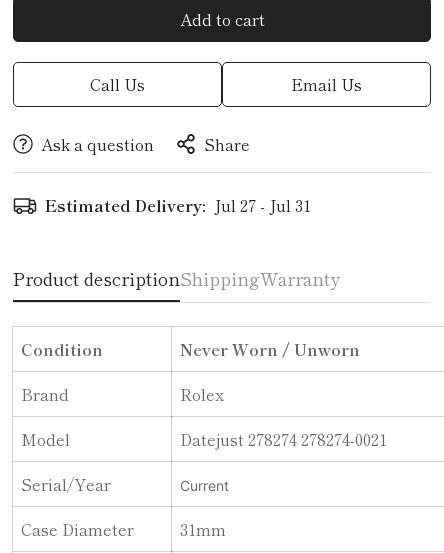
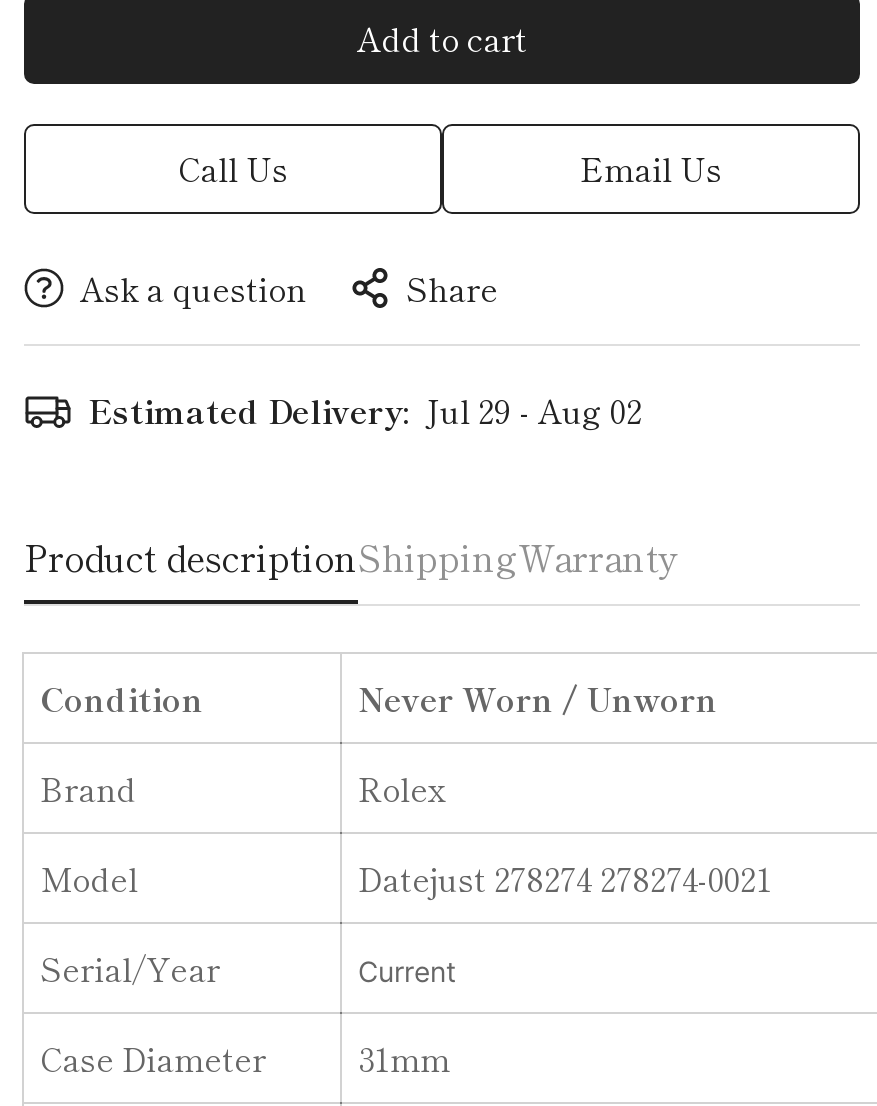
- Estimated Delivery: Jul 27 - Jul 31
+ Estimated Delivery: Jul 29 - Aug 02
